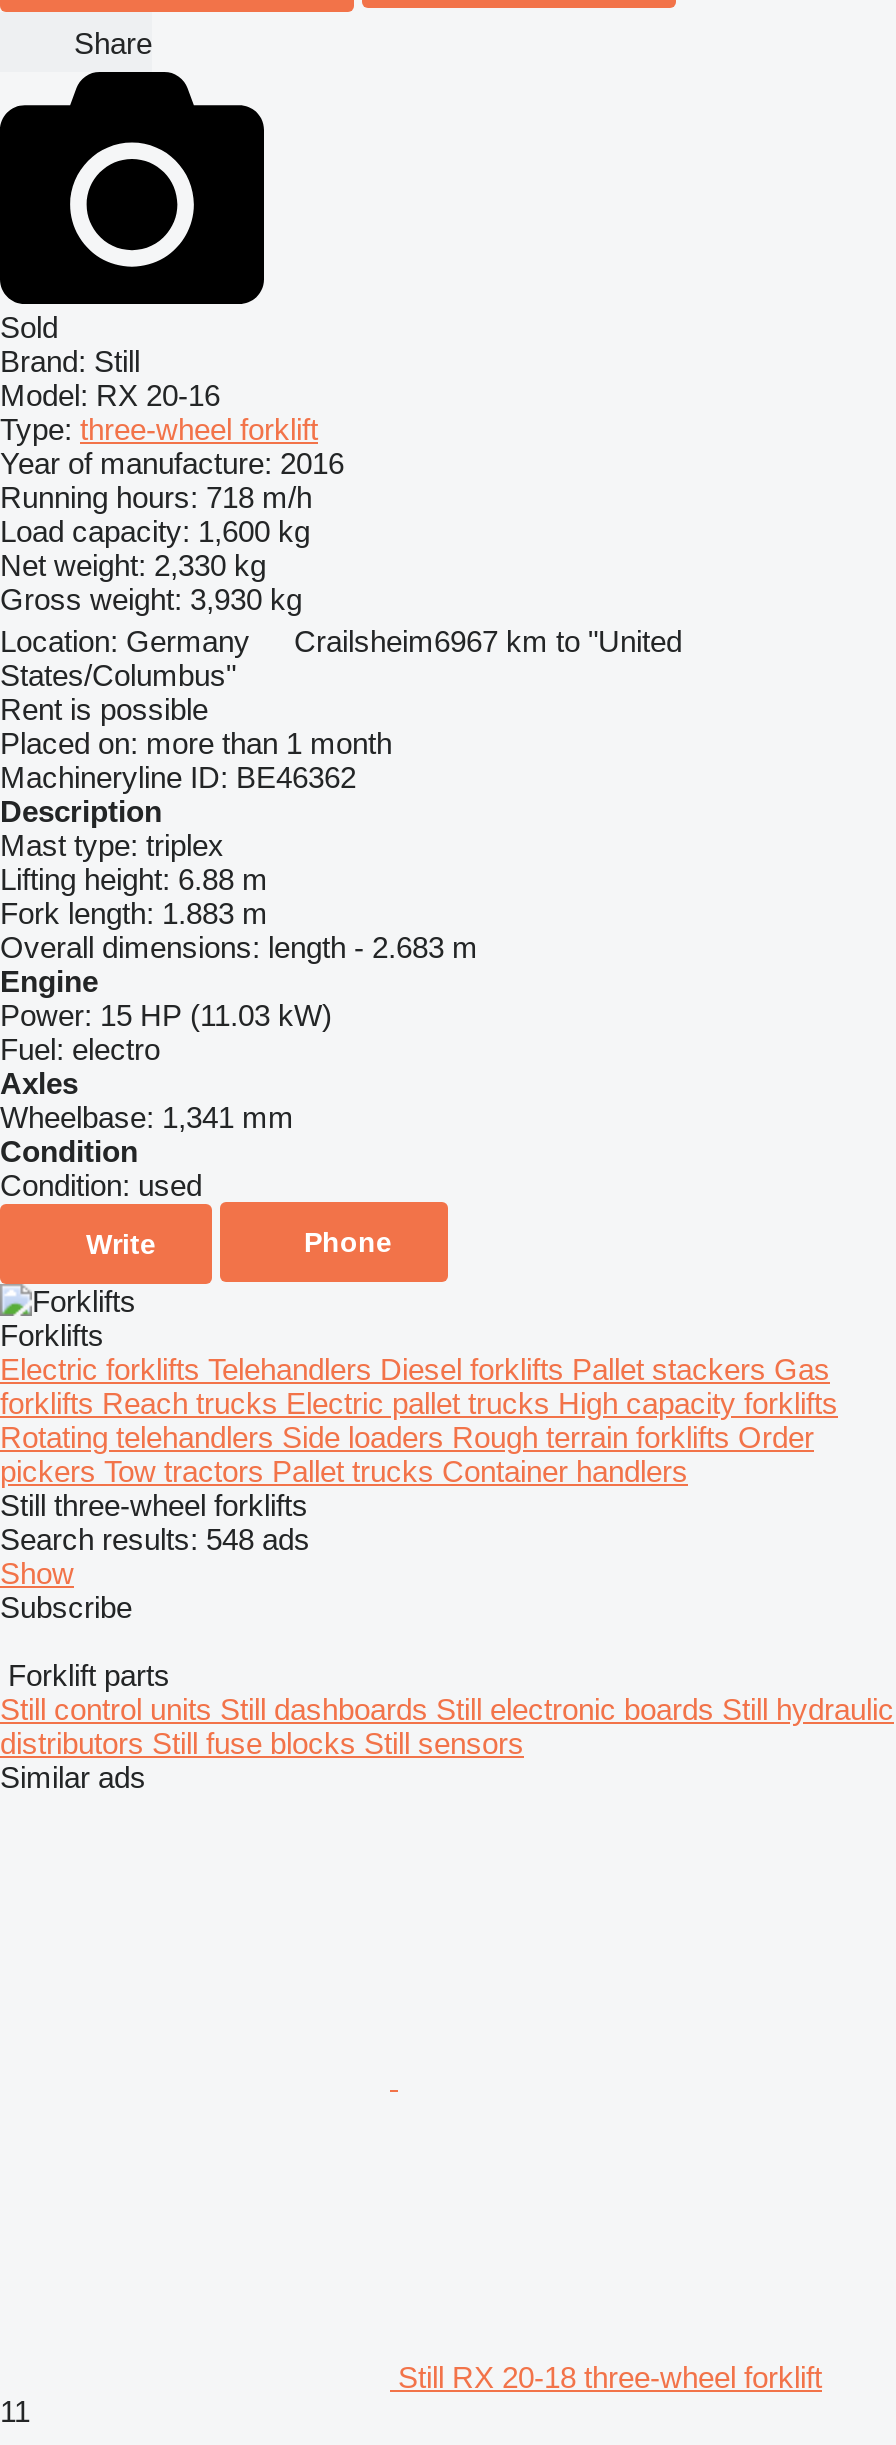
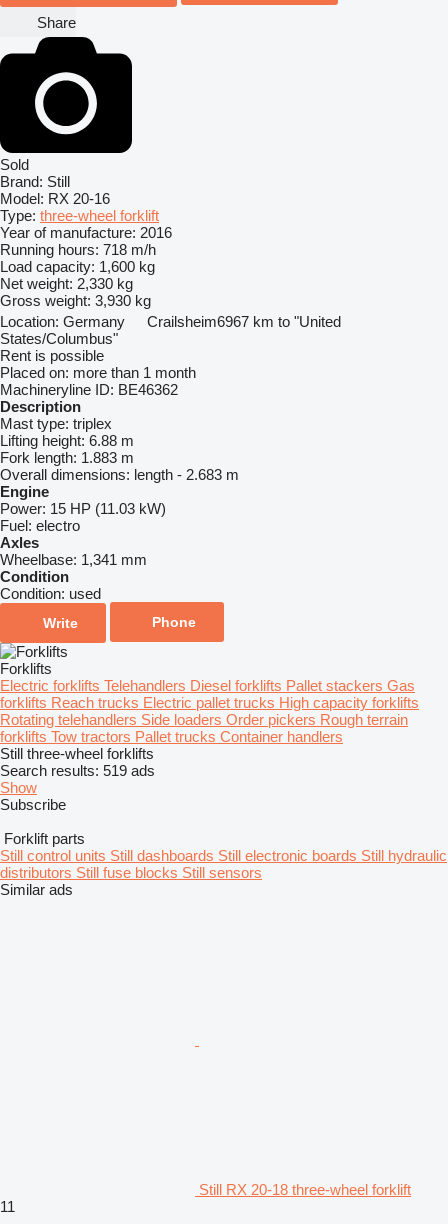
- Rotating telehandlers Side loaders Rough terrain forklifts Order
+ Rotating telehandlers Side loaders Order pickers Rough terrain

- pickersTow tractors Pallet trucks Container handlers
+ forkliftsTow tractors Pallet trucks Container handlers

- Search results: 548 ads
+ Search results: 519 ads
